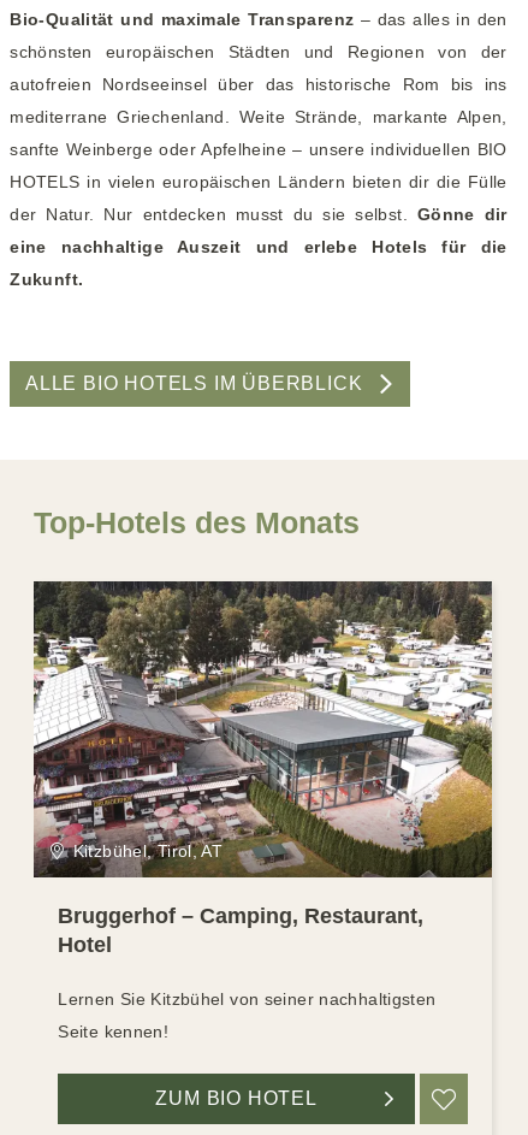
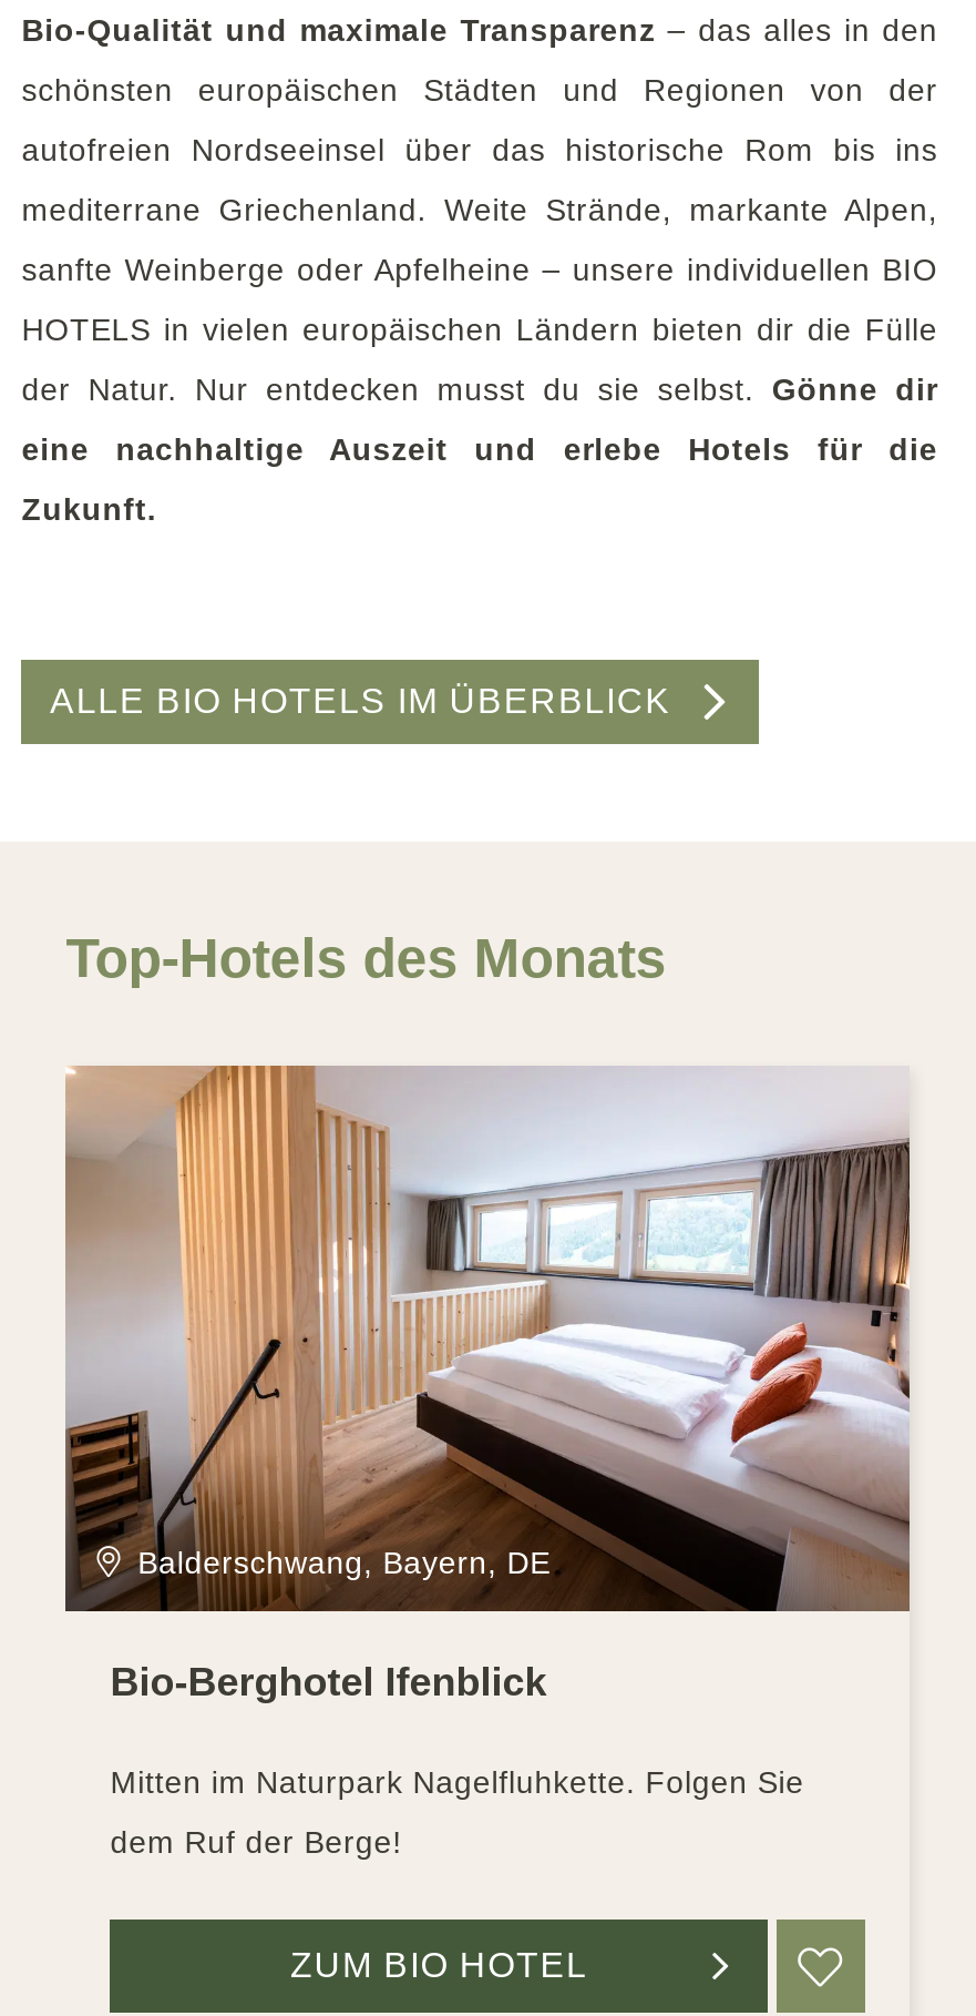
- [image]
- Kitzbühel, Tirol, AT
+ [image]
+ Balderschwang, Bayern, DE

- Bruggerhof – Camping, Restaurant,
- Hotel
+ Bio-Berghotel Ifenblick

- Lernen Sie Kitzbühel von seiner nachhaltigsten
+ Mitten im Naturpark Nagelfluhkette. Folgen Sie

- Seite kennen!
+ dem Ruf der Berge!
